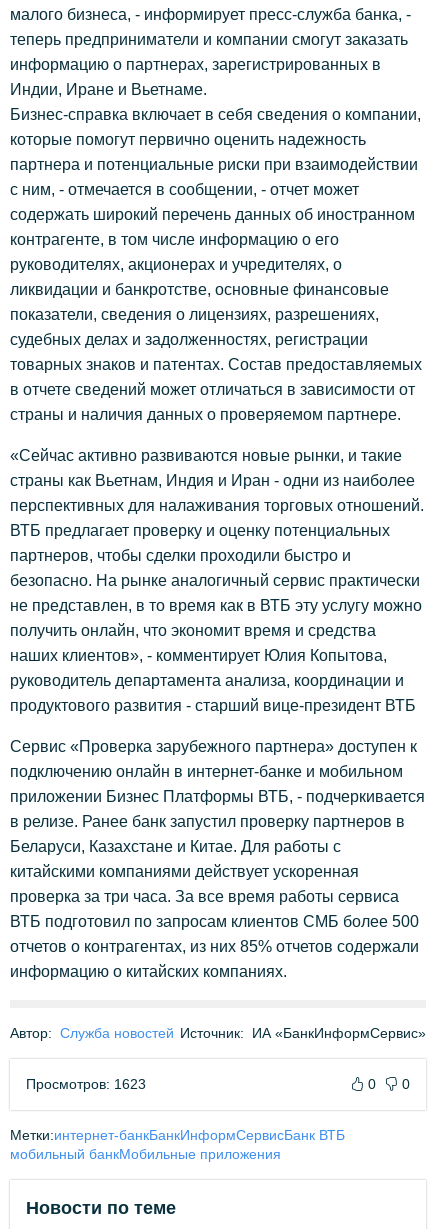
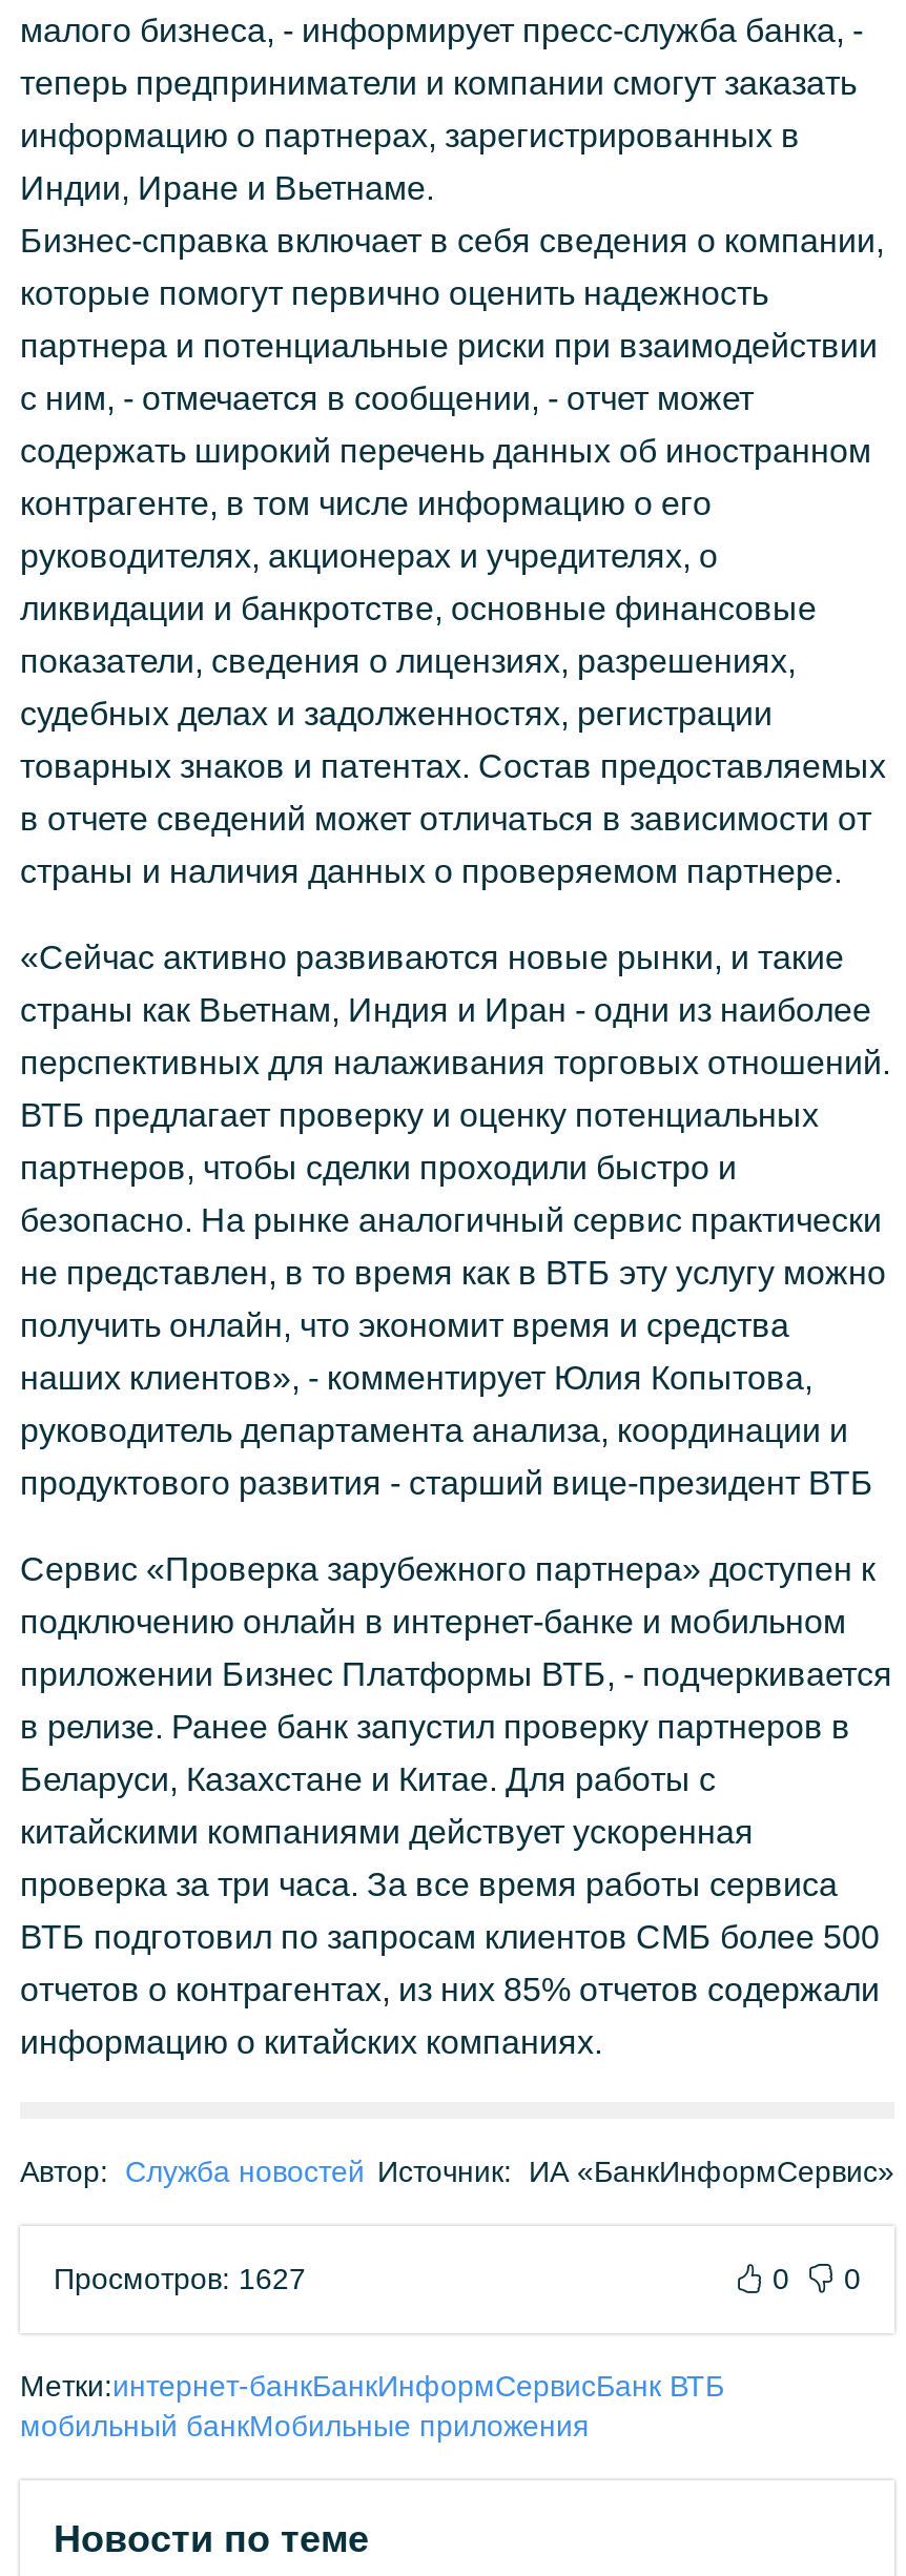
- Просмотров: 1623
+ Просмотров: 1627
